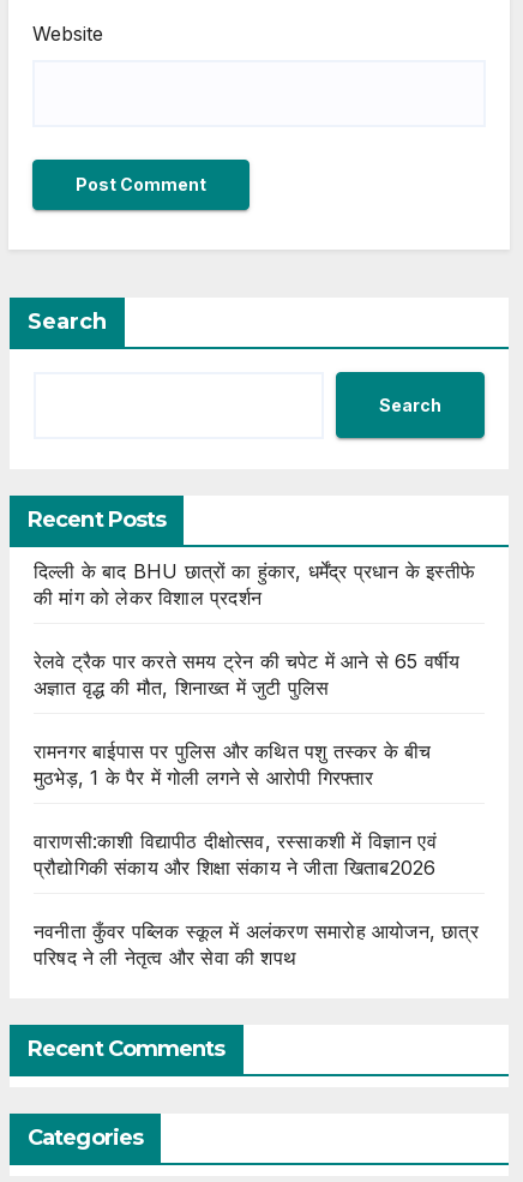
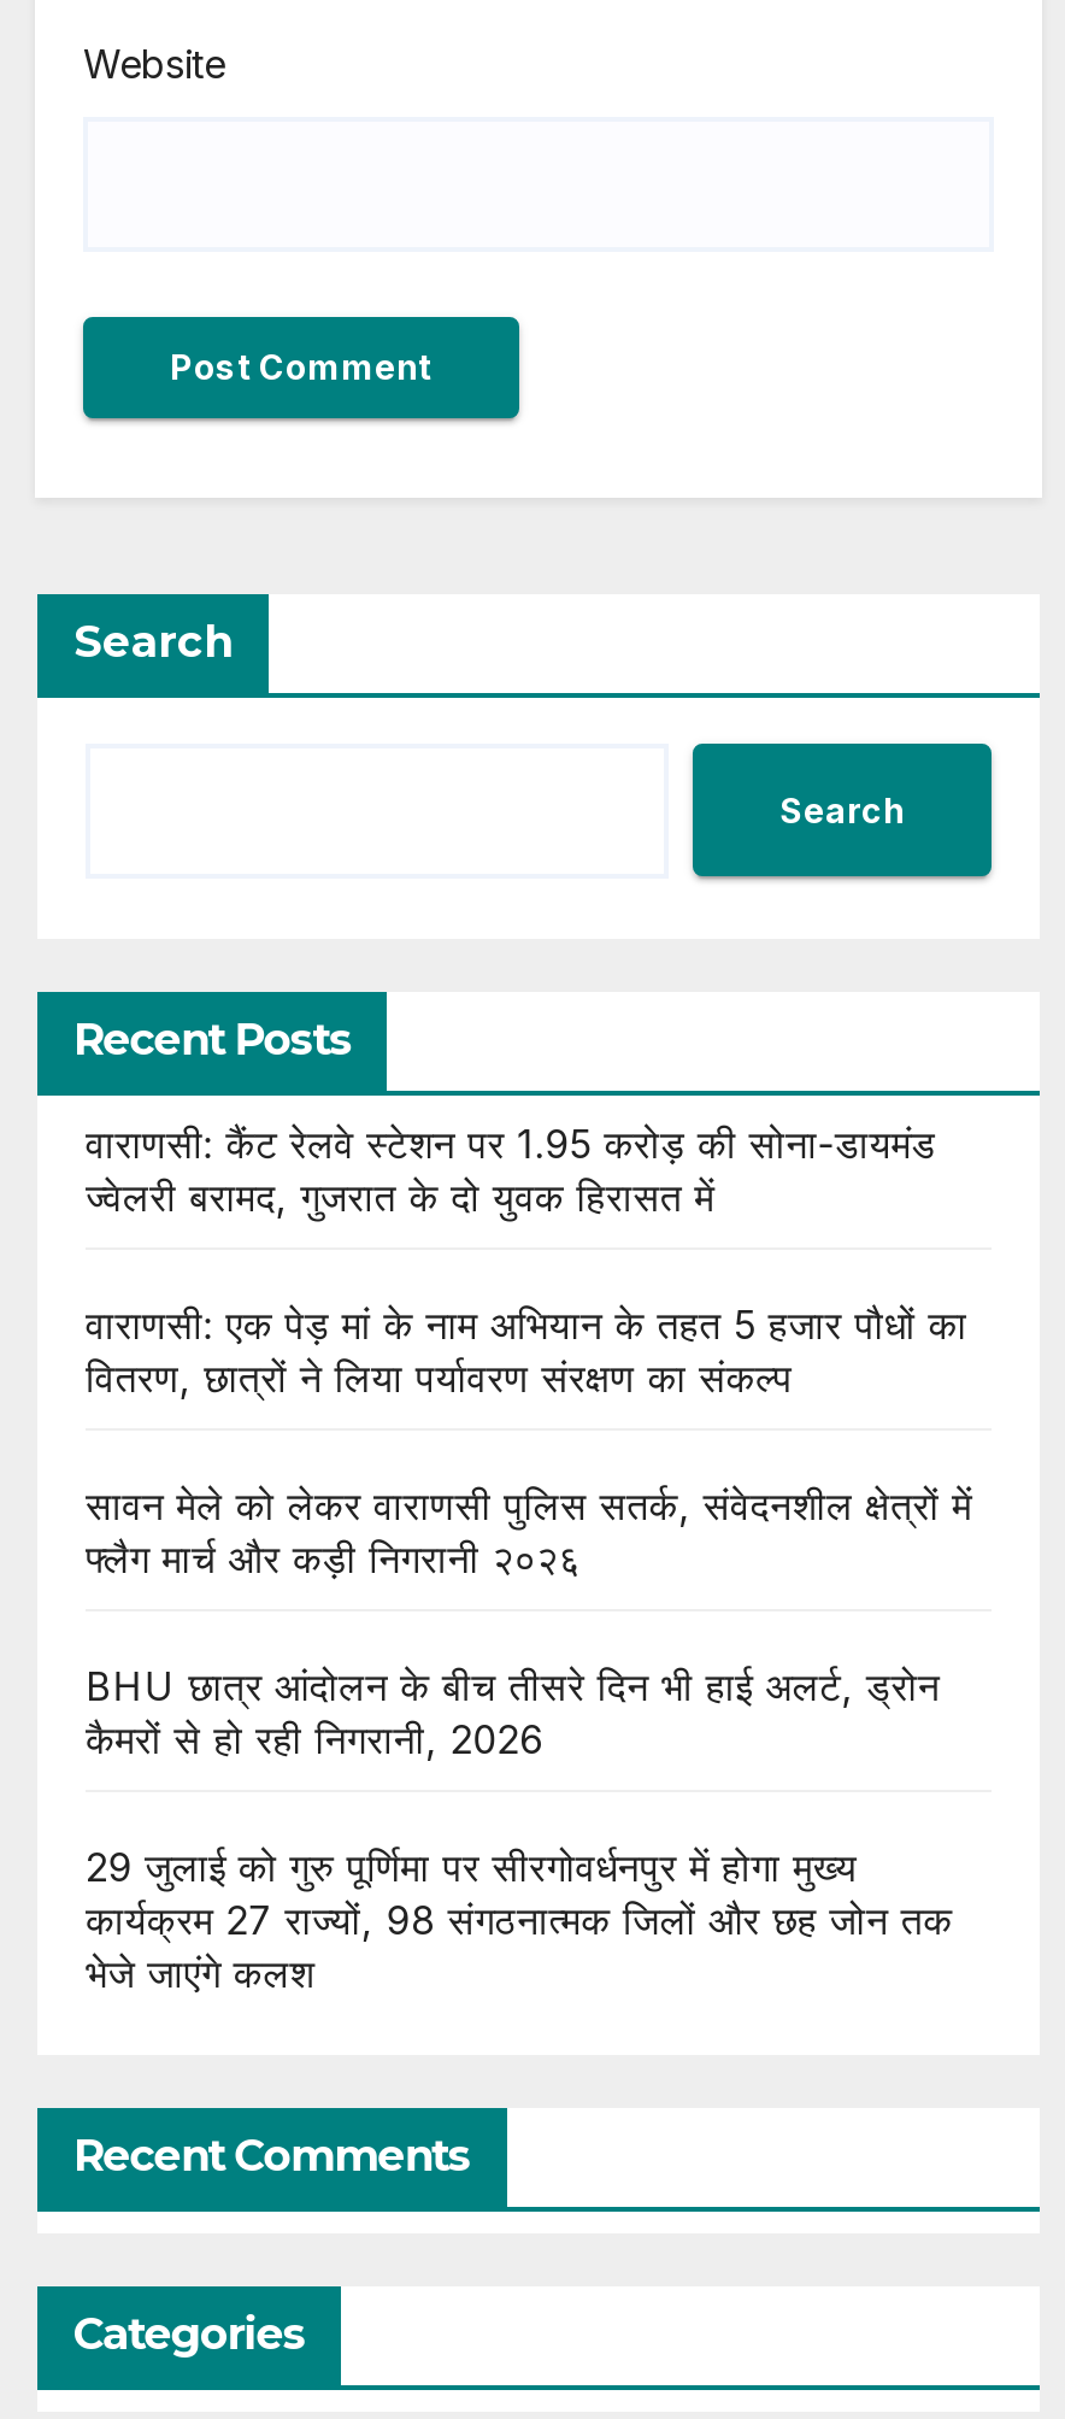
- दिल्ली के बाद BHU छात्रों का हुंकार, धर्मेंद्र प्रधान के इस्तीफे
- की मांग को लेकर विशाल प्रदर्शन
+ वाराणसी: कैंट रेलवे स्टेशन पर 1.95 करोड़ की सोना-डायमंड
+ ज्वेलरी बरामद, गुजरात के दो युवक हिरासत में

- रेलवे ट्रैक पार करते समय ट्रेन की चपेट में आने से 65 वर्षीय
- अज्ञात वृद्ध की मौत, शिनाख्त में जुटी पुलिस
+ वाराणसी: एक पेड़ मां के नाम अभियान के तहत 5 हजार पौधों का
+ वितरण, छात्रों ने लिया पर्यावरण संरक्षण का संकल्प

- रामनगर बाईपास पर पुलिस और कथित पशु तस्कर के बीच
- मुठभेड़, 1 के पैर में गोली लगने से आरोपी गिरफ्तार
+ सावन मेले को लेकर वाराणसी पुलिस सतर्क, संवेदनशील क्षेत्रों में
+ फ्लैग मार्च और कड़ी निगरानी २०२६

- वाराणसी:काशी विद्यापीठ दीक्षोत्सव, रस्साकशी में विज्ञान एवं
- प्रौद्योगिकी संकाय और शिक्षा संकाय ने जीता खिताब2026
+ BHU छात्र आंदोलन के बीच तीसरे दिन भी हाई अलर्ट, ड्रोन
+ कैमरों से हो रही निगरानी, 2026

- नवनीता कुँवर पब्लिक स्कूल में अलंकरण समारोह आयोजन, छात्र
- परिषद ने ली नेतृत्व और सेवा की शपथ
+ 29 जुलाई को गुरु पूर्णिमा पर सीरगोवर्धनपुर में होगा मुख्य
+ कार्यक्रम 27 राज्यों, 98 संगठनात्मक जिलों और छह जोन तक
+ भेजे जाएंगे कलश
